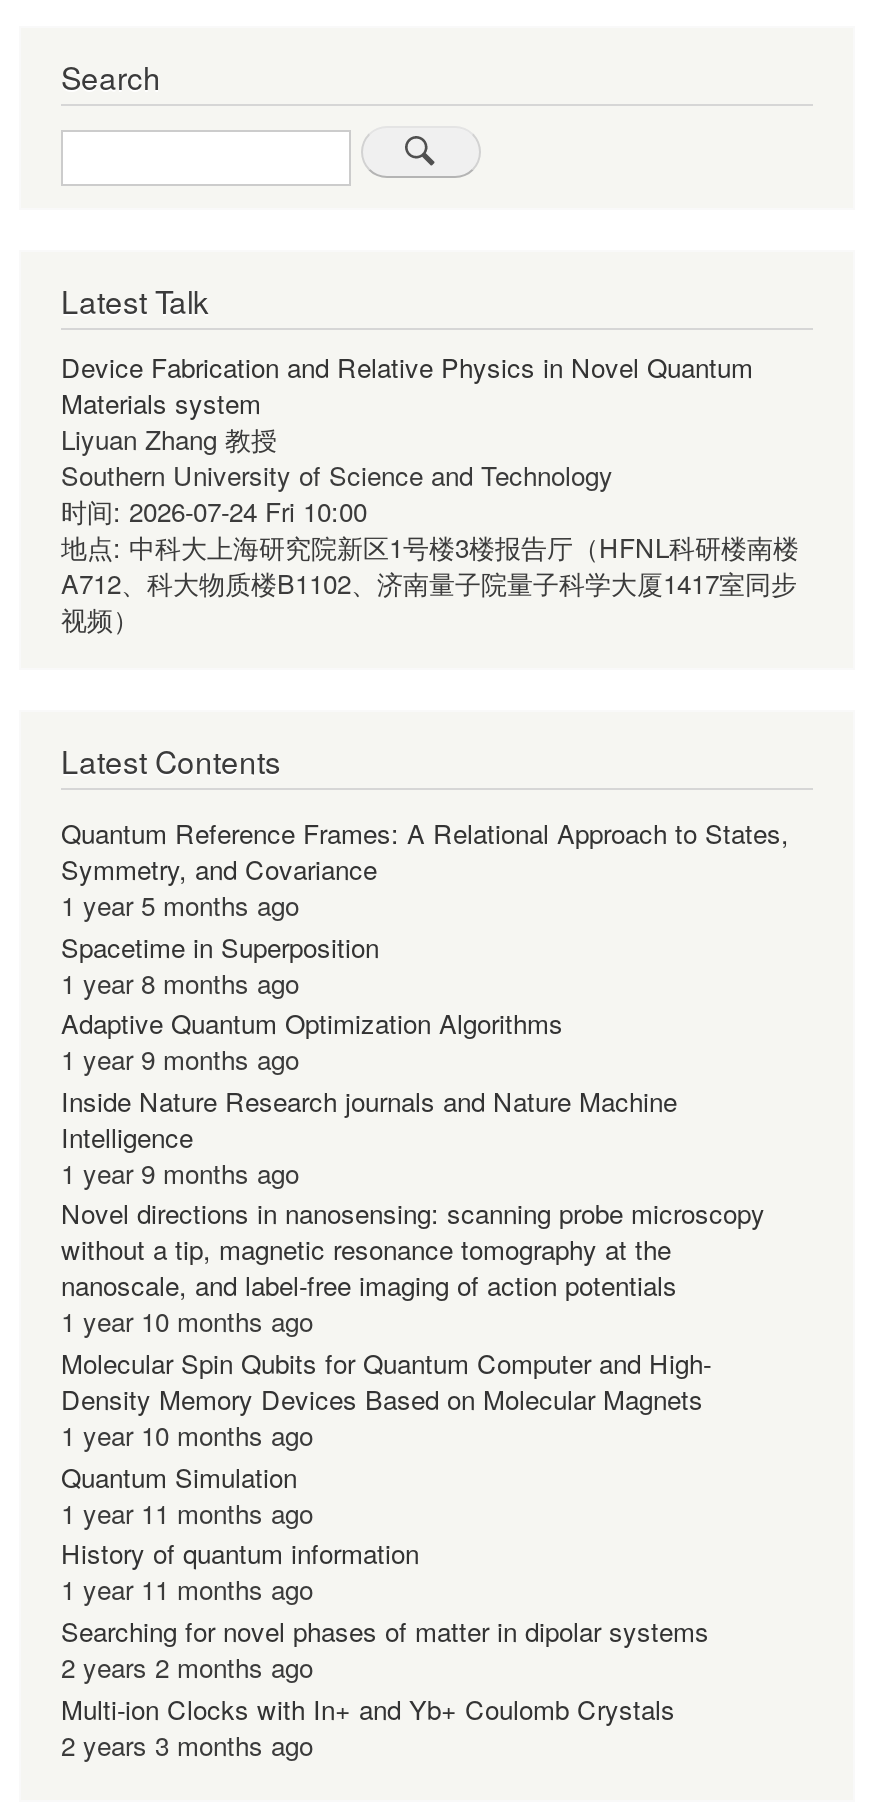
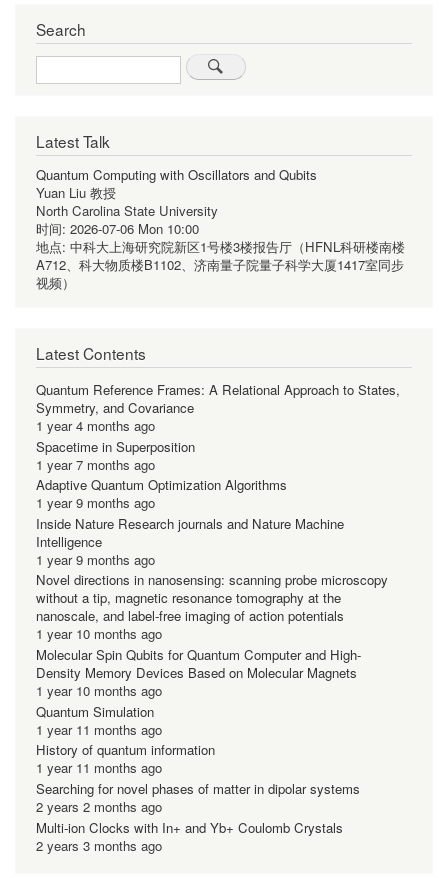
- Device Fabrication and Relative Physics in Novel Quantum
- Materials system
- Liyuan Zhang 教授
- Southern University of Science and Technology
- 时间: 2026-07-24 Fri 10:00
+ Quantum Computing with Oscillators and Qubits
+ Yuan Liu 教授
+ North Carolina State University
+ 时间: 2026-07-06 Mon 10:00

- 1 year 5 months ago
+ 1 year 4 months ago

- 1 year 8 months ago
+ 1 year 7 months ago
